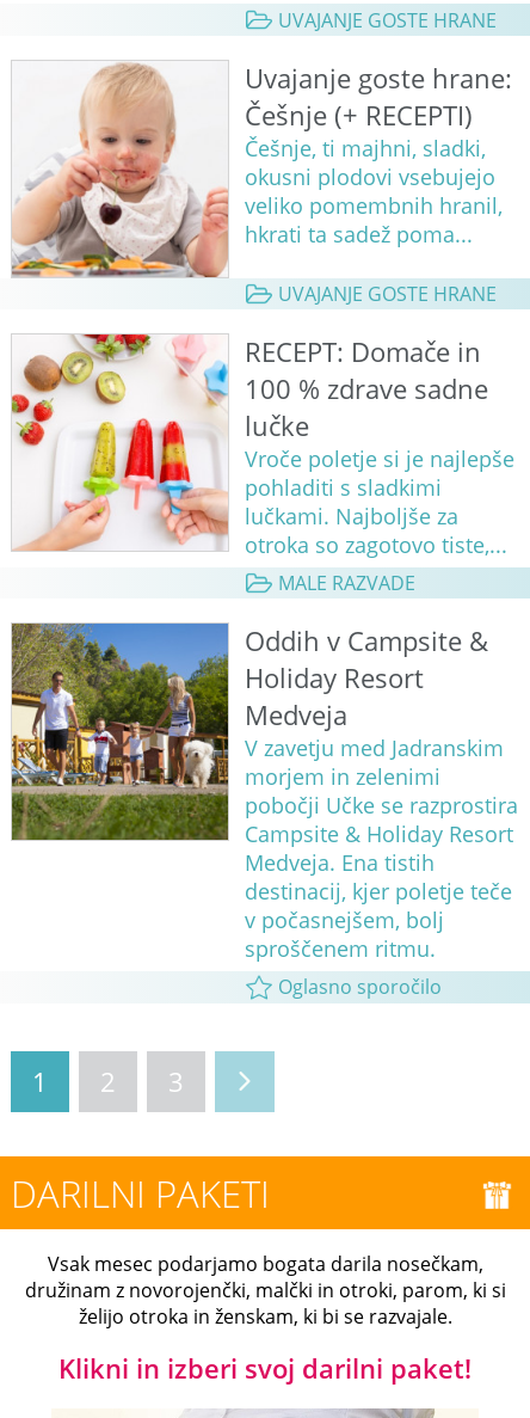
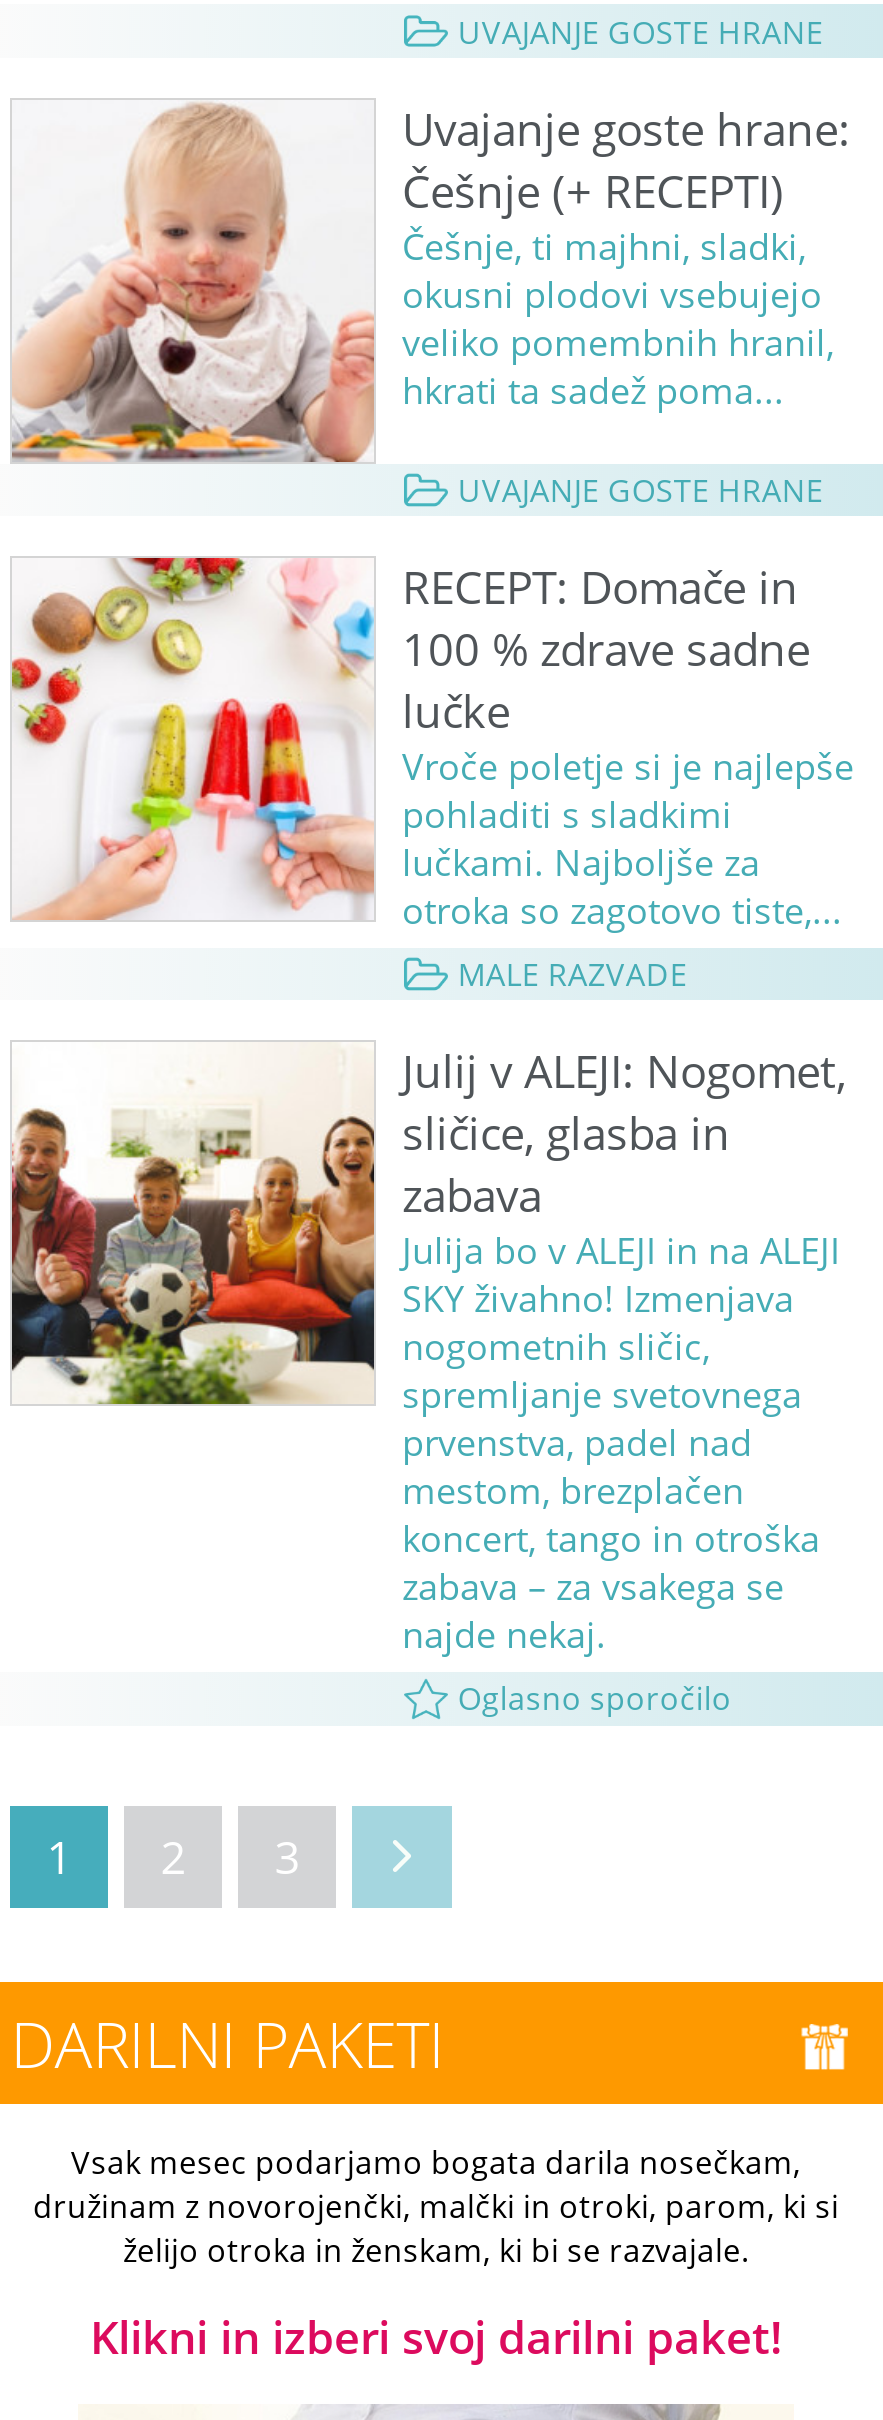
- [image]
- Oddih v Campsite &
- Holiday Resort
- Medveja
- V zavetju med Jadranskim
- morjem in zelenimi
- pobočji Učke se razprostira
- Campsite & Holiday Resort
- Medveja. Ena tistih
- destinacij, kjer poletje teče
- v počasnejšem, bolj
- sproščenem ritmu.
+ [image]
+ Julij v ALEJI: Nogomet,
+ sličice, glasba in
+ zabava
+ Julija bo v ALEJI in na ALEJI
+ SKY živahno! Izmenjava
+ nogometnih sličic,
+ spremljanje svetovnega
+ prvenstva, padel nad
+ mestom, brezplačen
+ koncert, tango in otroška
+ zabava – za vsakega se
+ najde nekaj.
